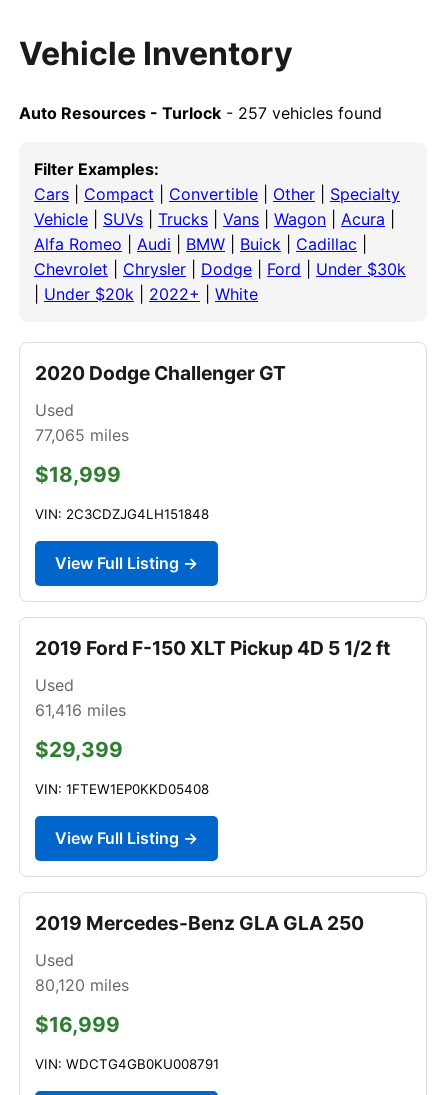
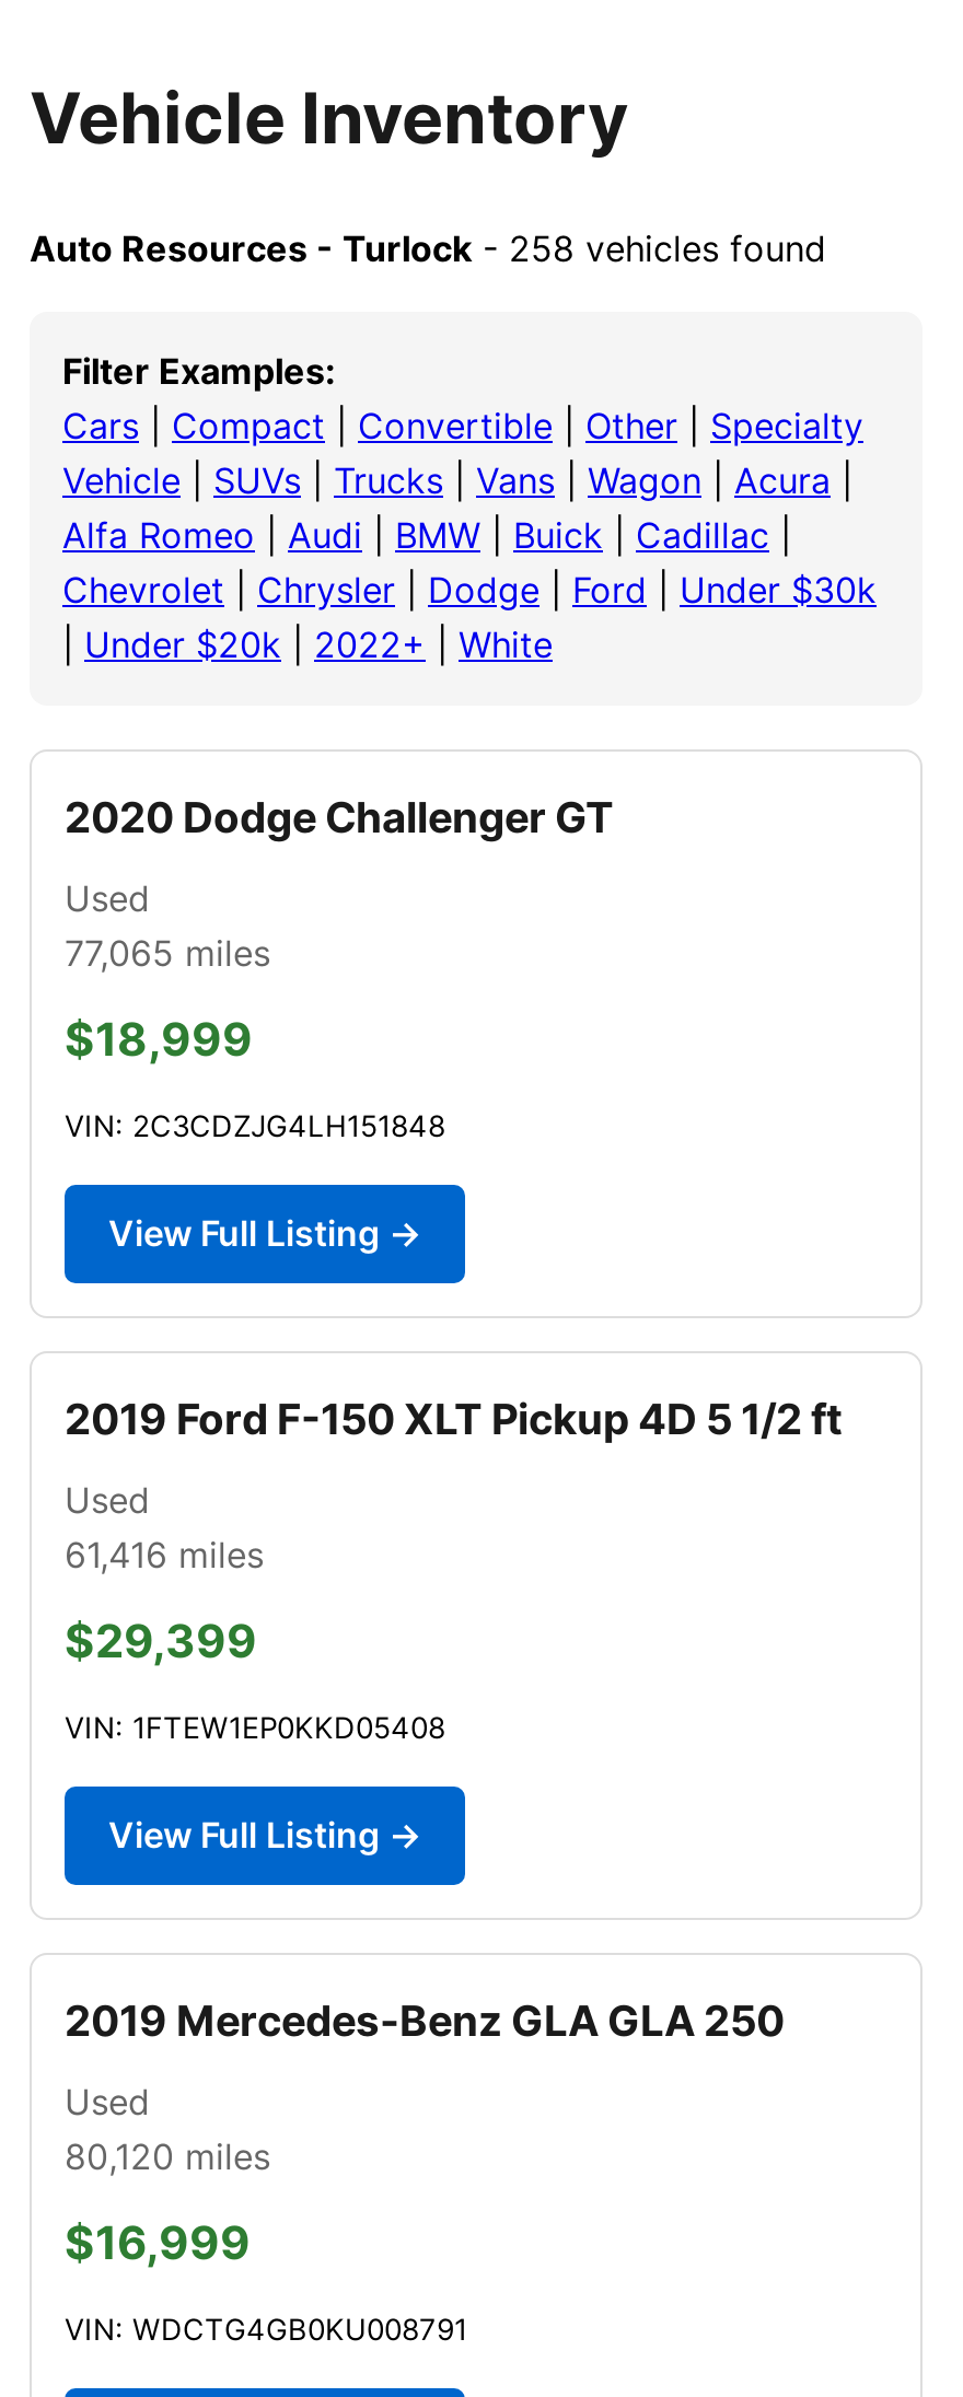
- Auto Resources - Turlock - 257 vehicles found
+ Auto Resources - Turlock - 258 vehicles found
